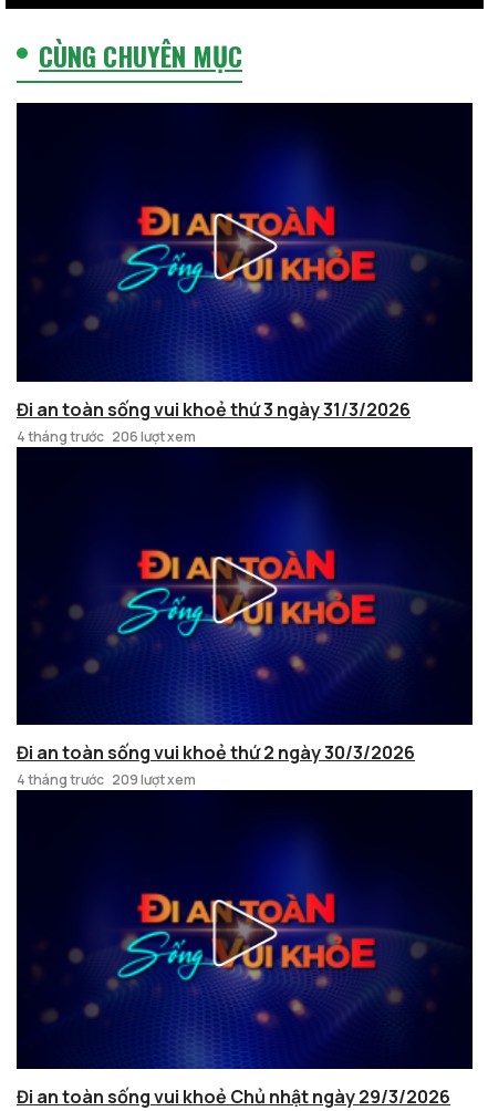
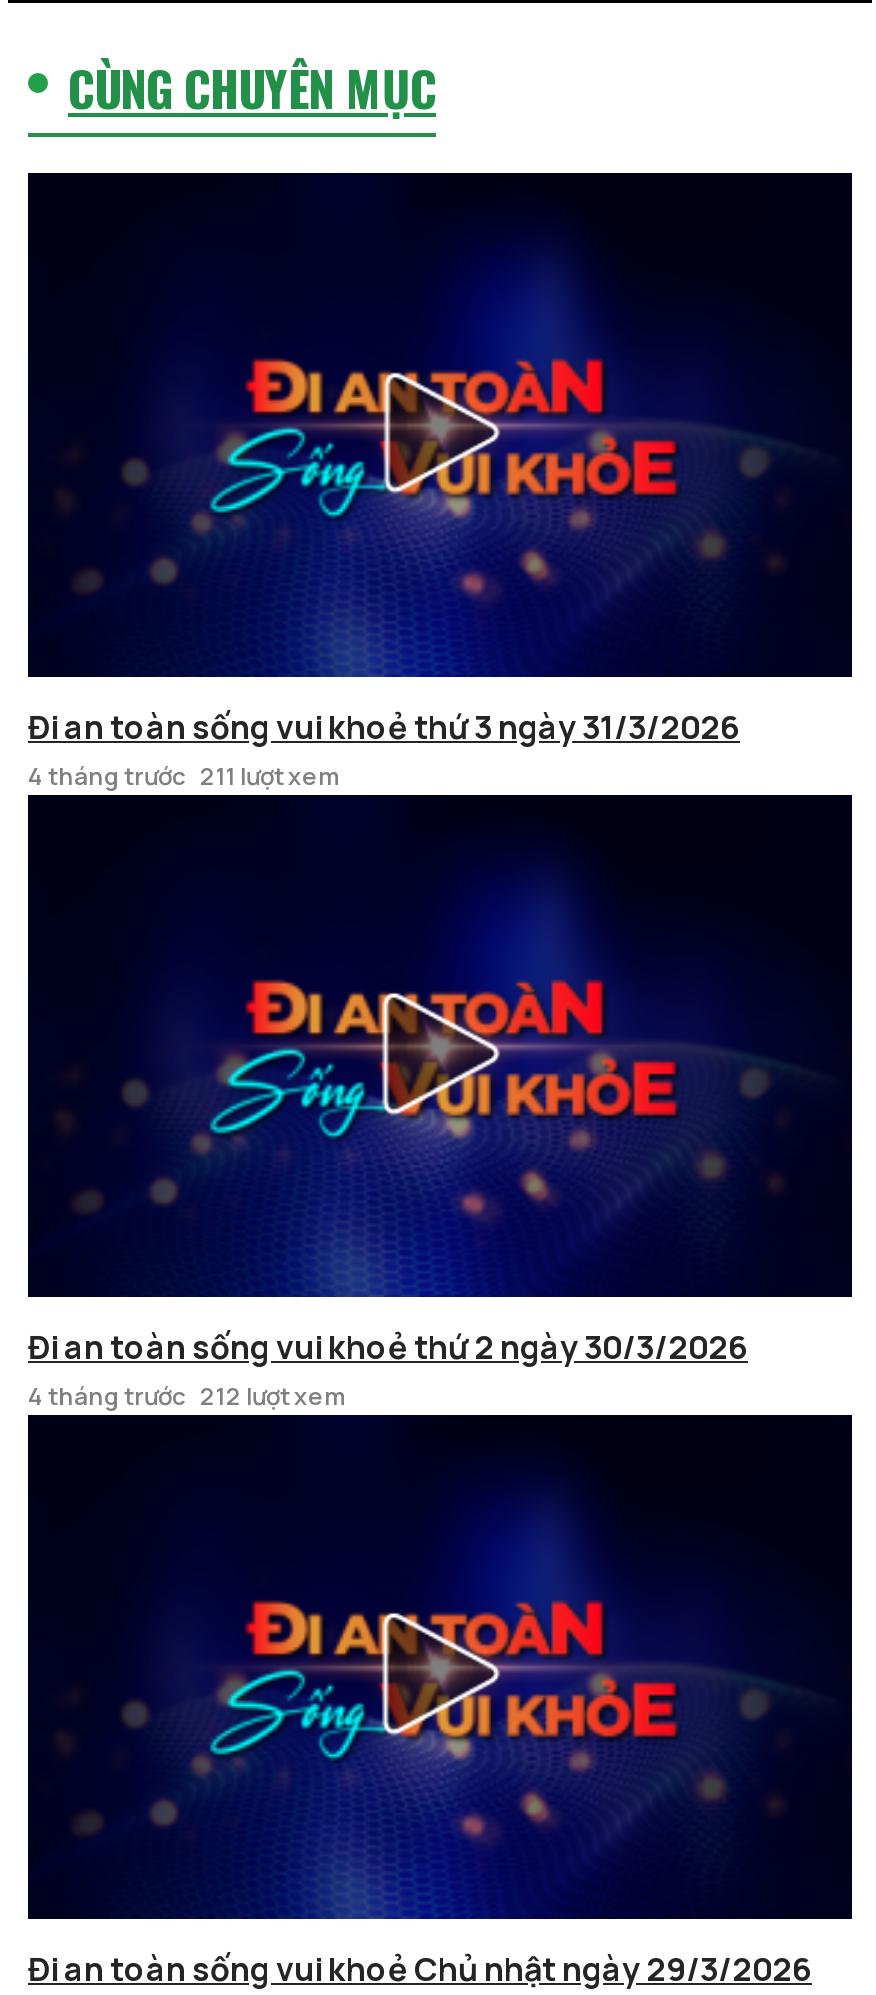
- 4 tháng trước 206 lượt xem
+ 4 tháng trước 211 lượt xem

- 4 tháng trước 209 lượt xem
+ 4 tháng trước 212 lượt xem
